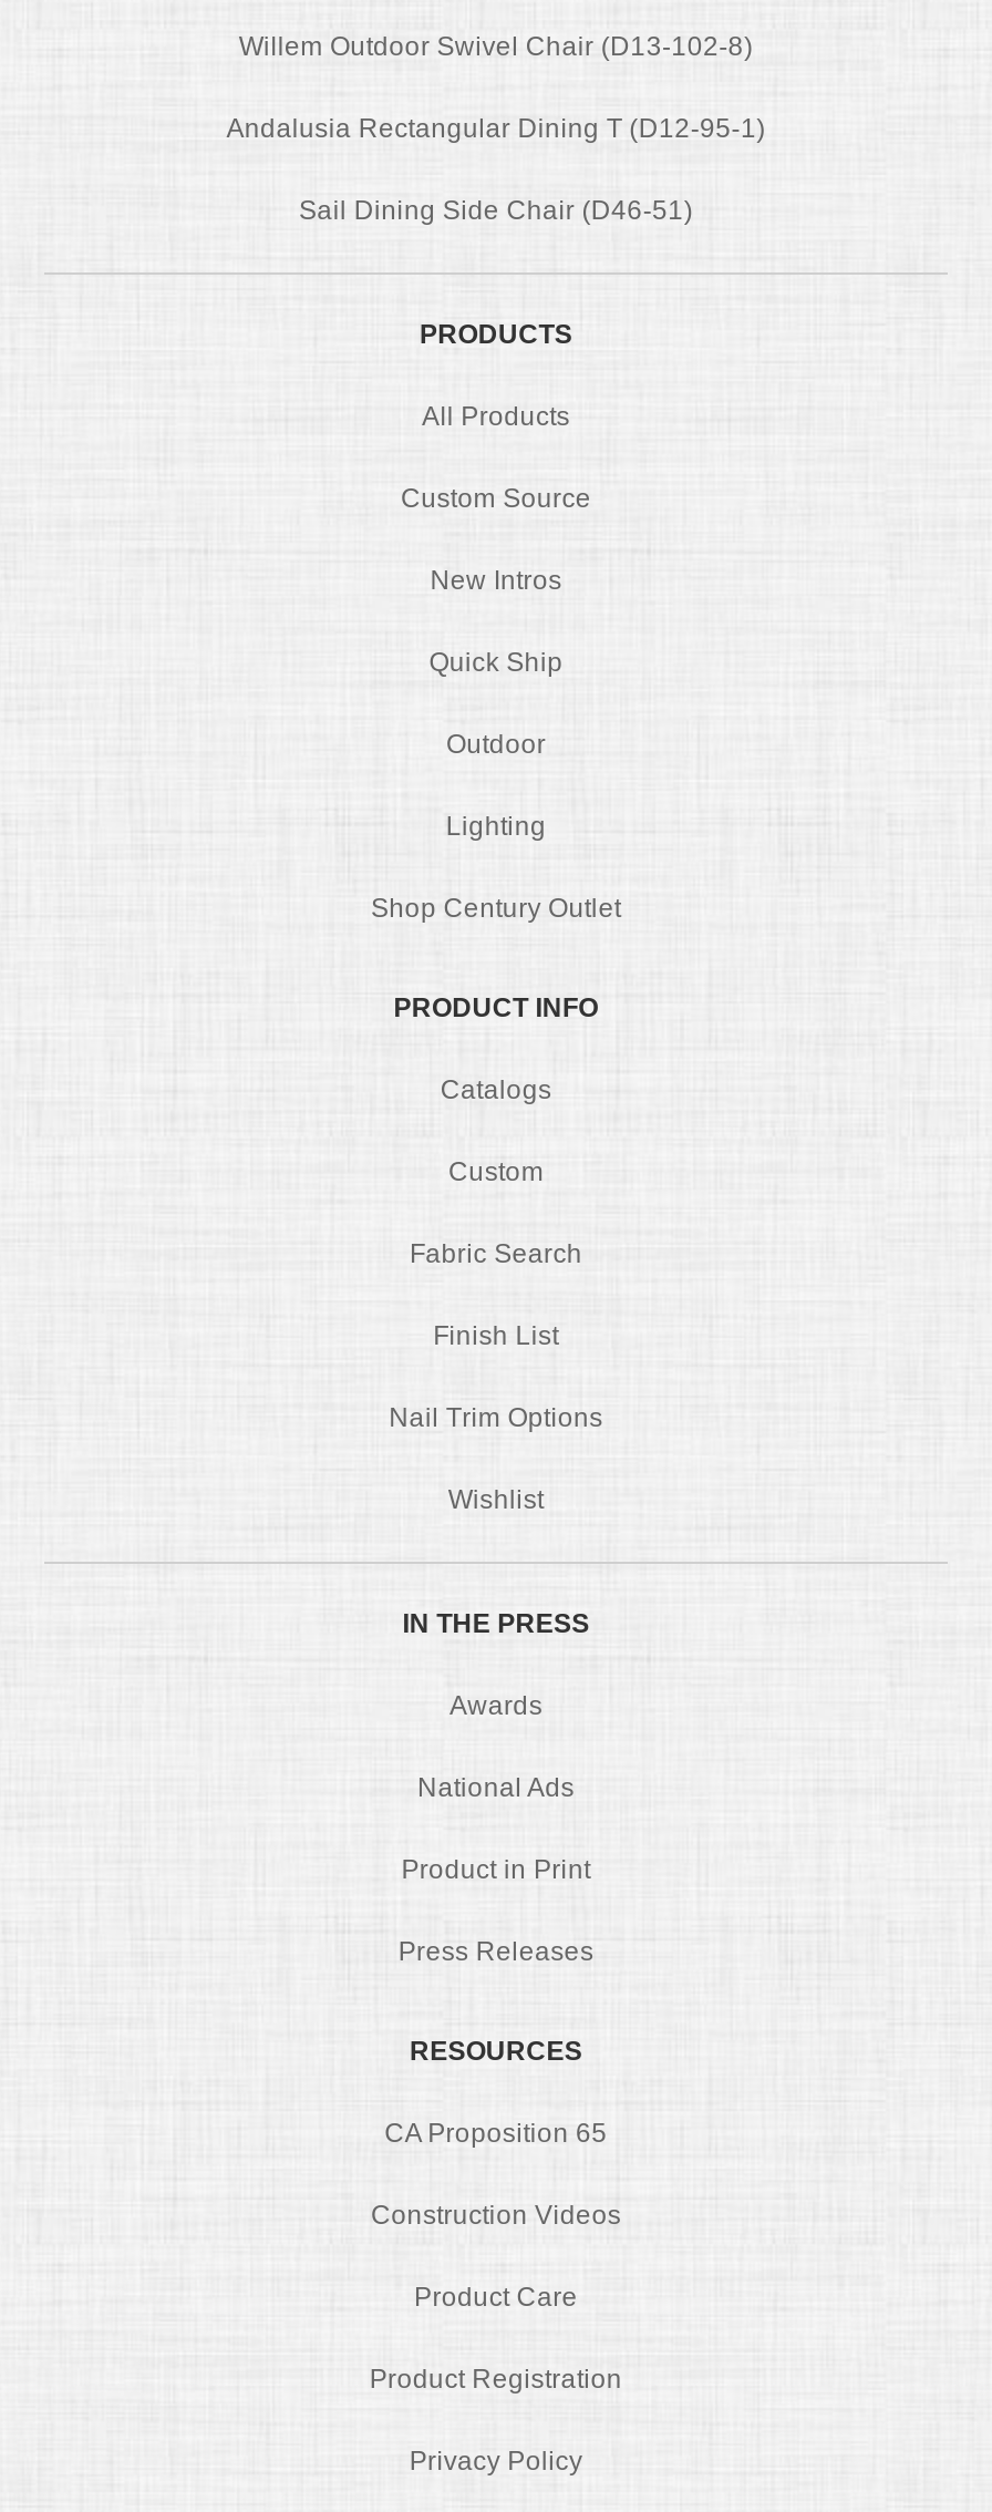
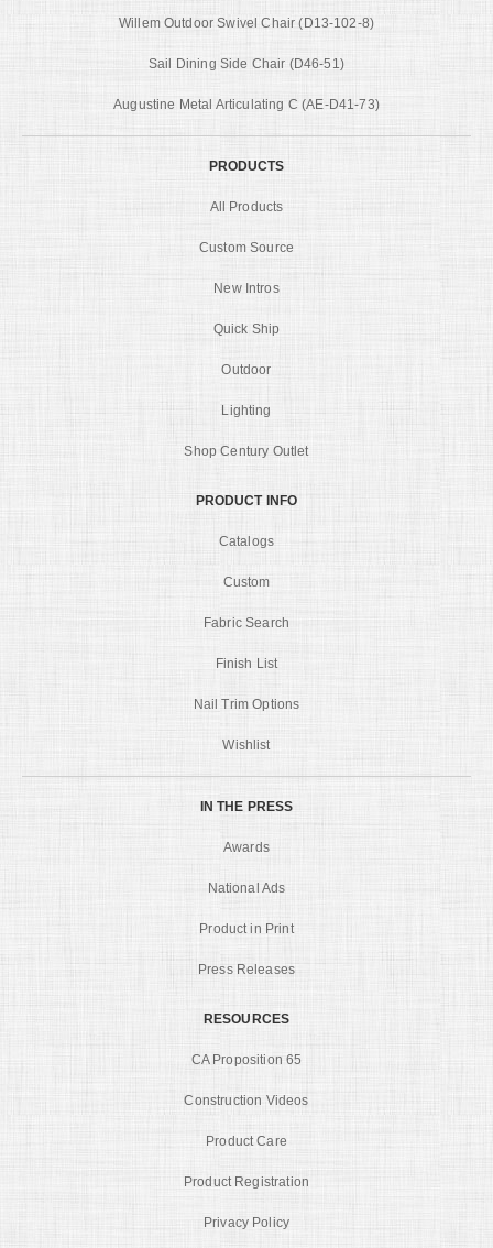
- Andalusia Rectangular Dining T (D12-95-1)

moved up: Sail Dining Side Chair (D46-51)

+ Augustine Metal Articulating C (AE-D41-73)
